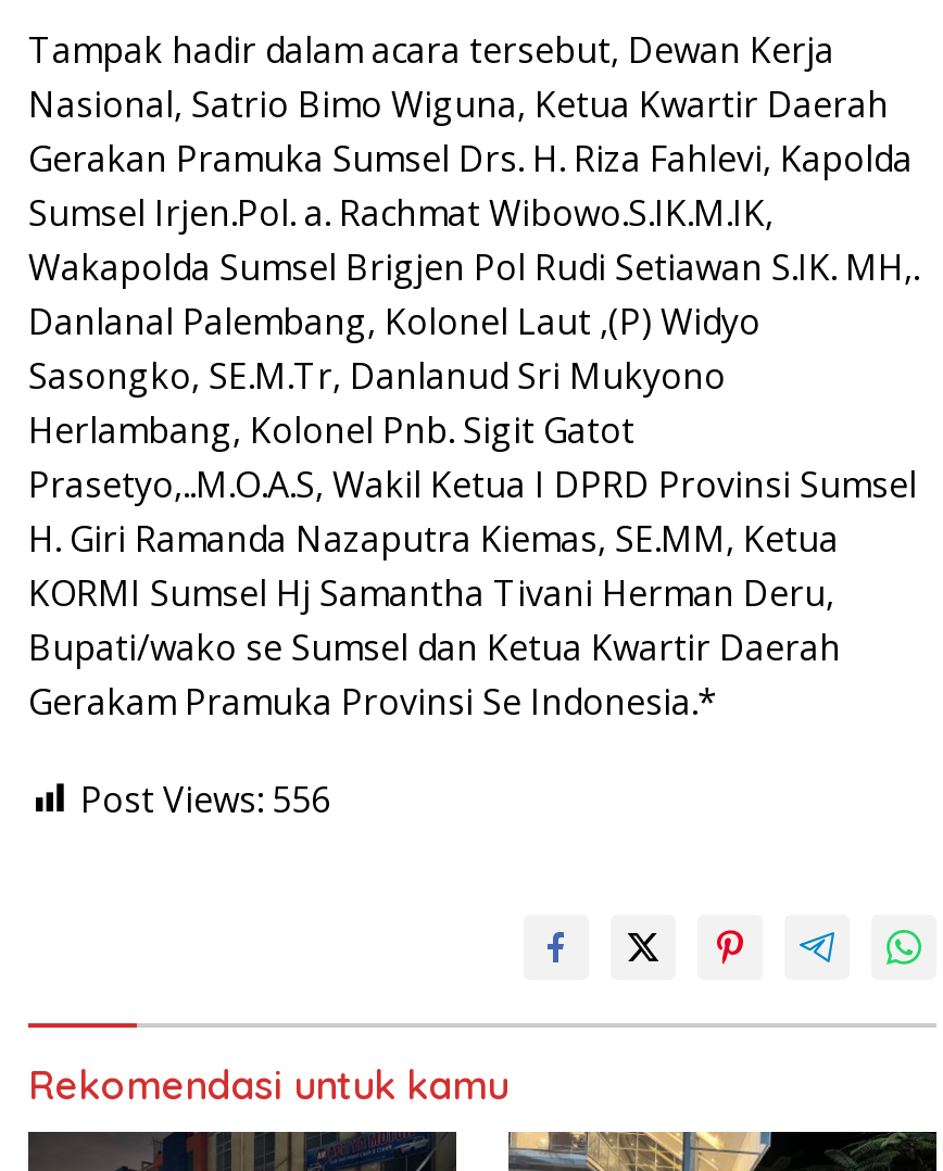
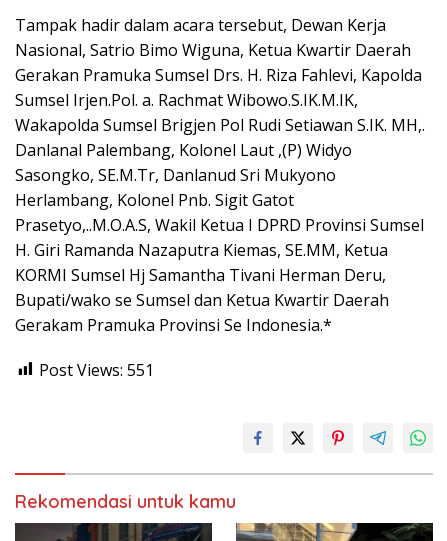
- Post Views: 556
+ Post Views: 551
